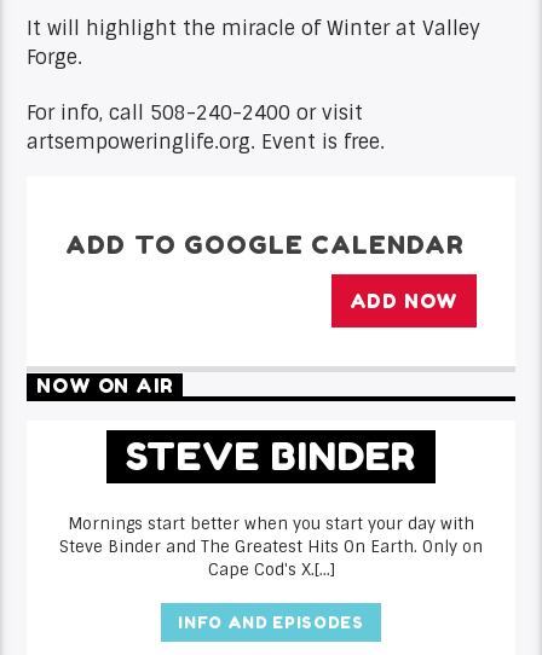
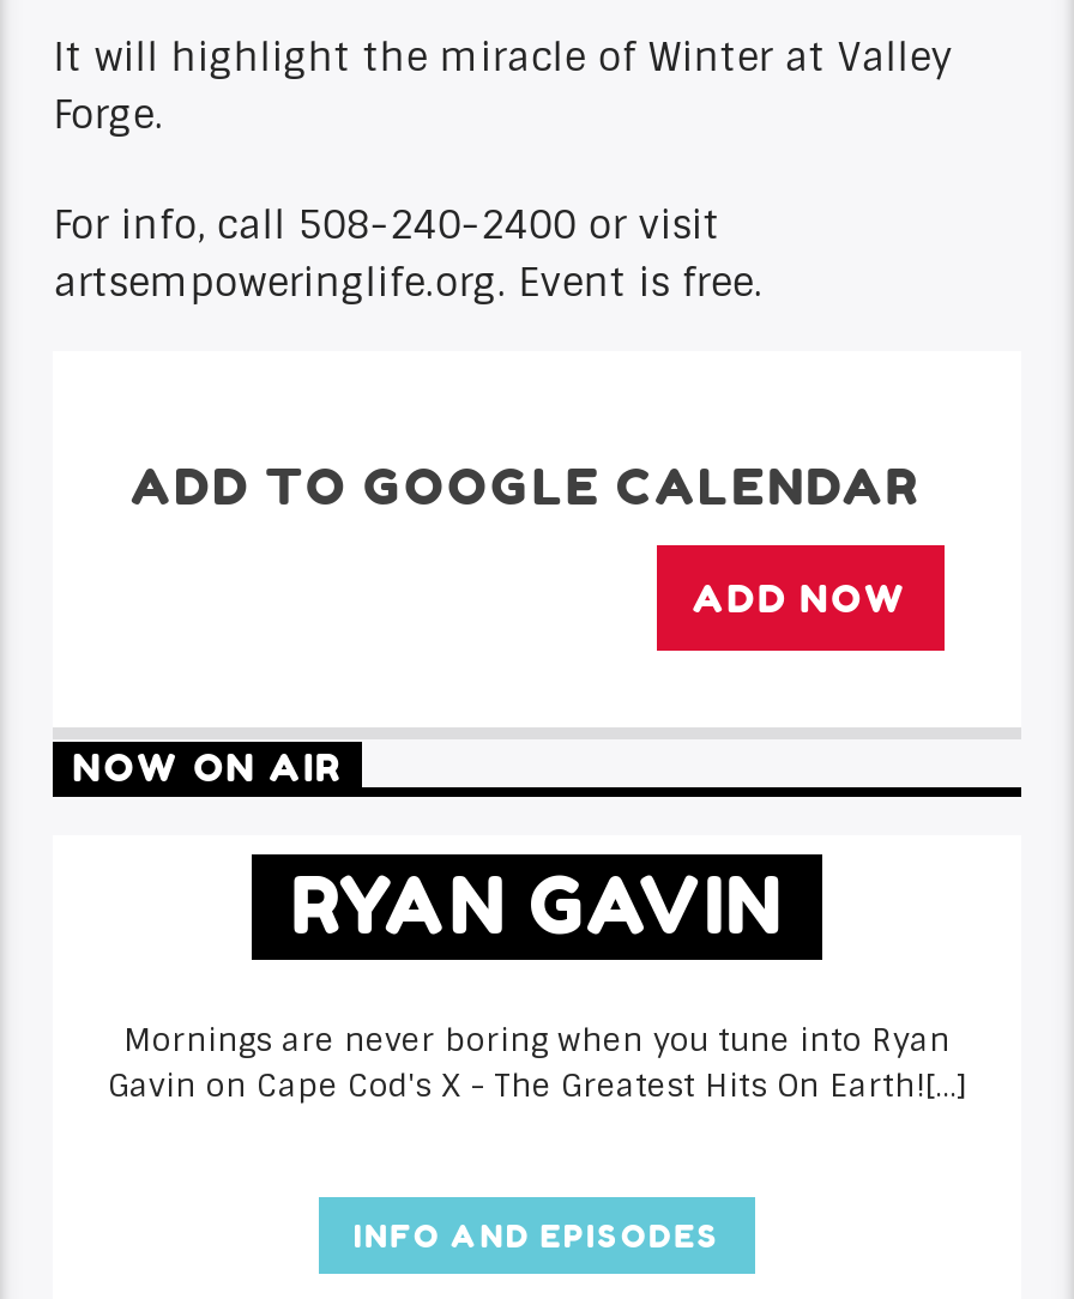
- STEVE BINDER
+ RYAN GAVIN

- Mornings start better when you start your day with
- Steve Binder and The Greatest Hits On Earth. Only on
- Cape Cod's X.[...]
+ Mornings are never boring when you tune into Ryan
+ Gavin on Cape Cod's X - The Greatest Hits On Earth![...]
